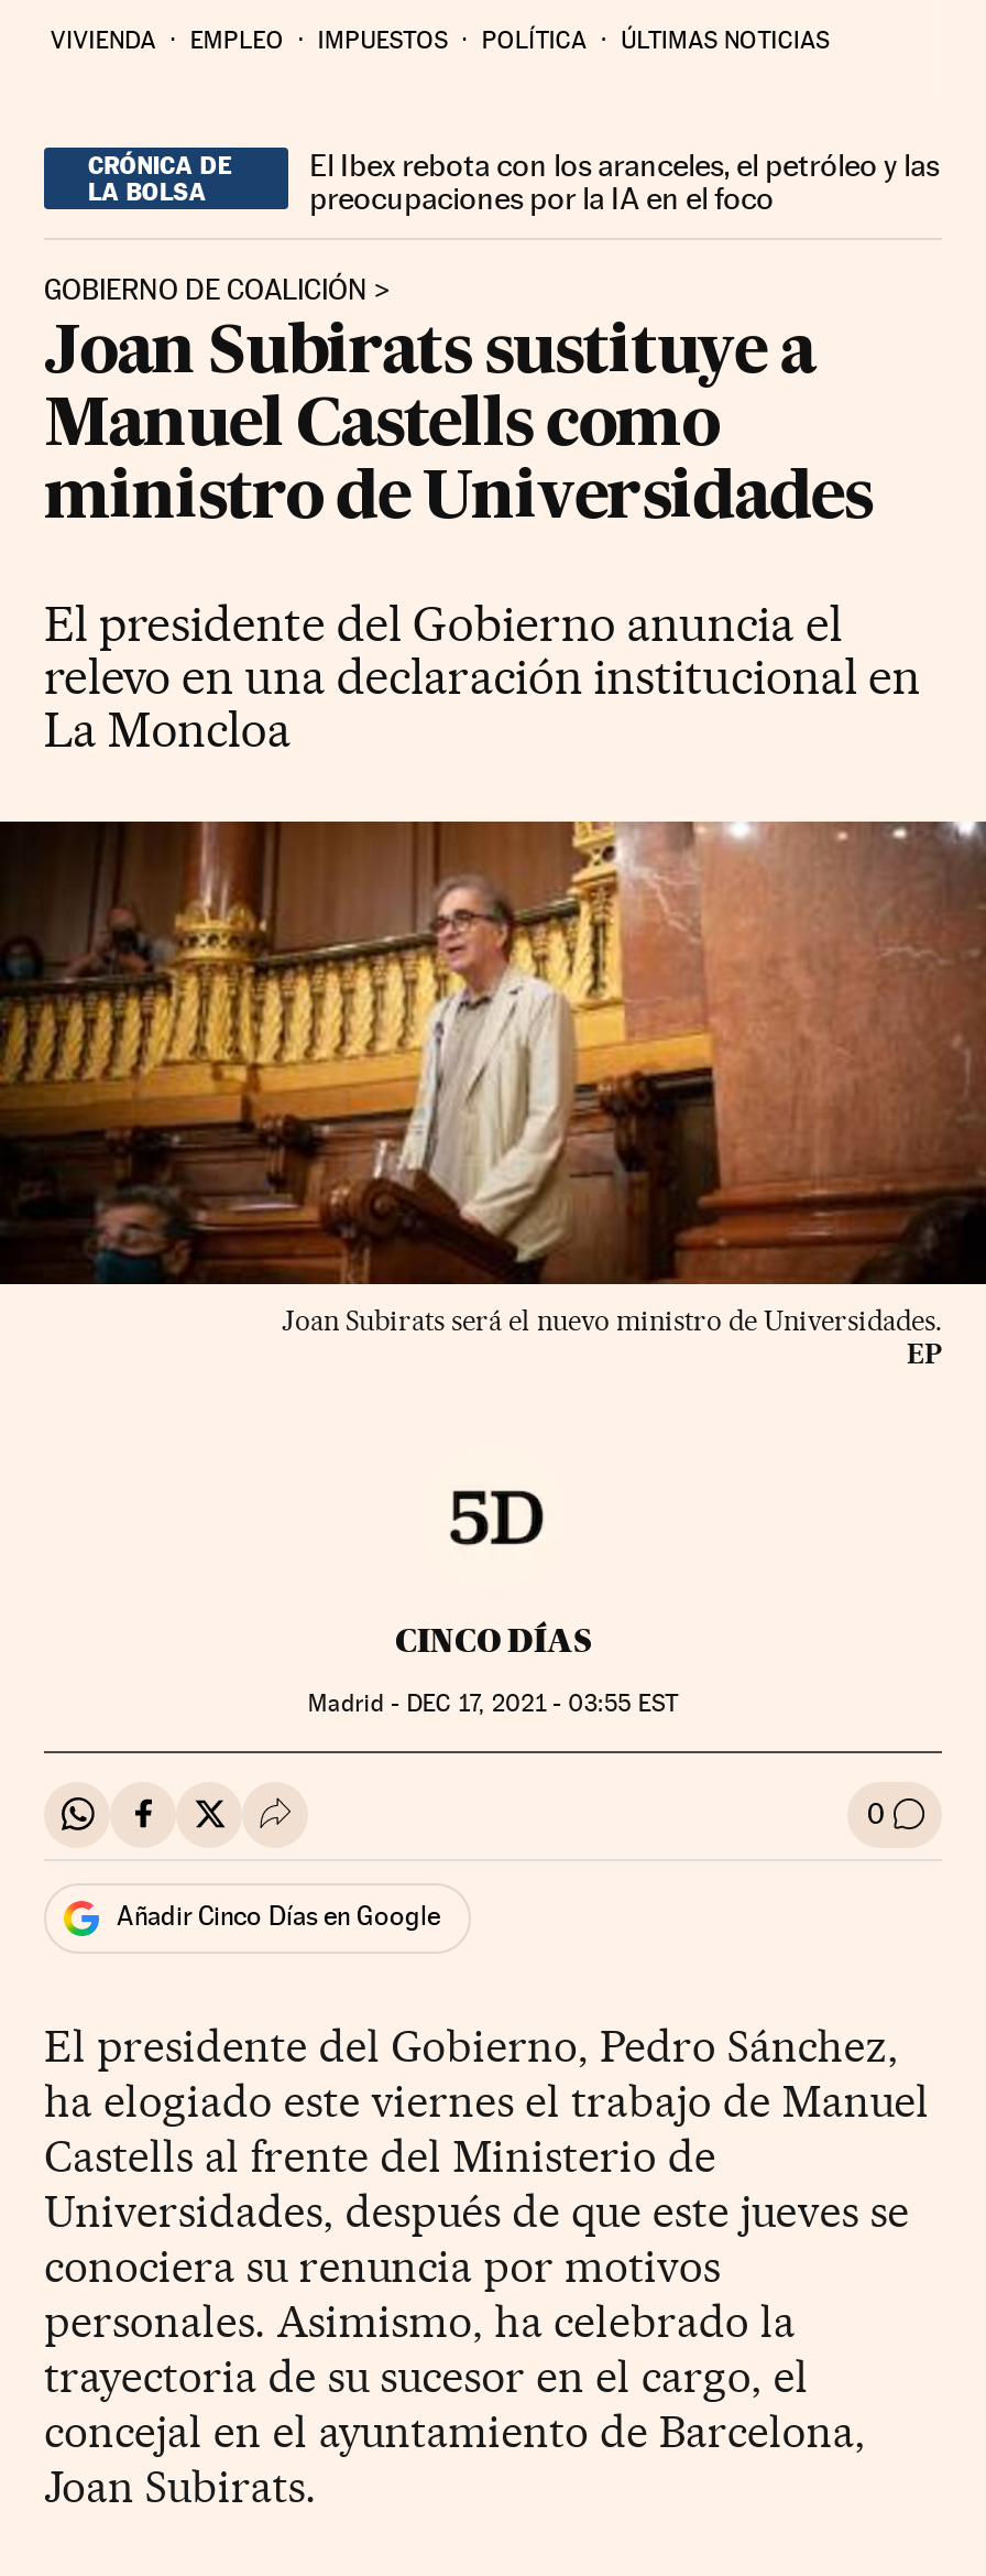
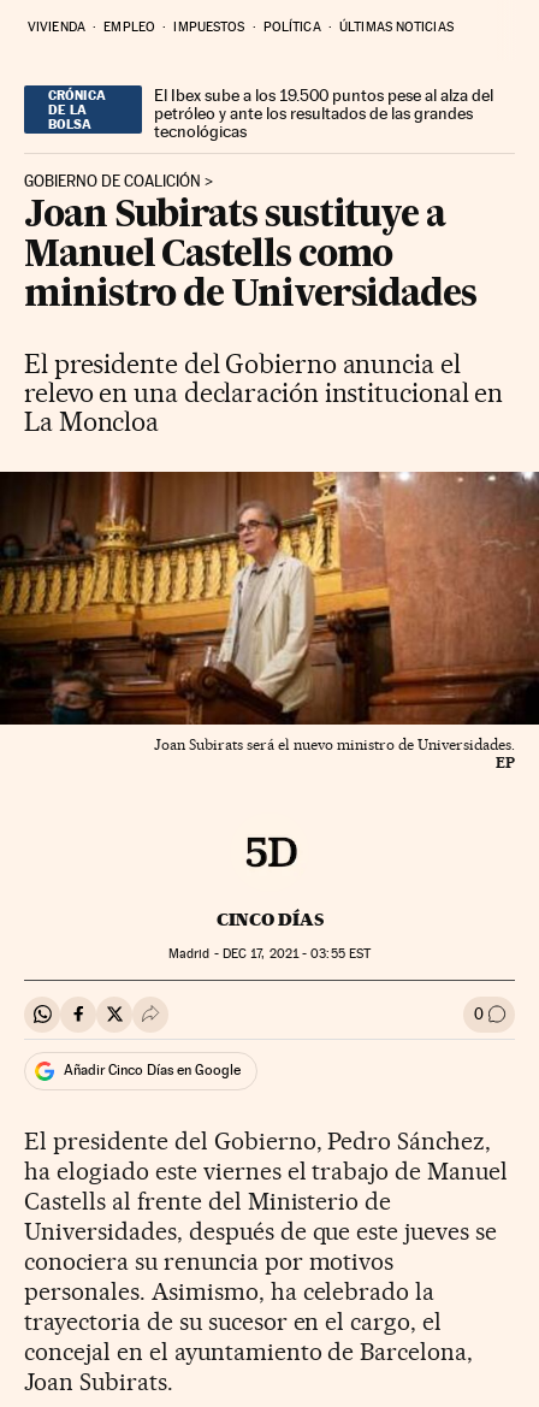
- El Ibex rebota con los aranceles, el petróleo y las
- preocupaciones por la IA en el foco
+ El Ibex sube a los 19.500 puntos pese al alza del
+ petróleo y ante los resultados de las grandes
+ tecnológicas
